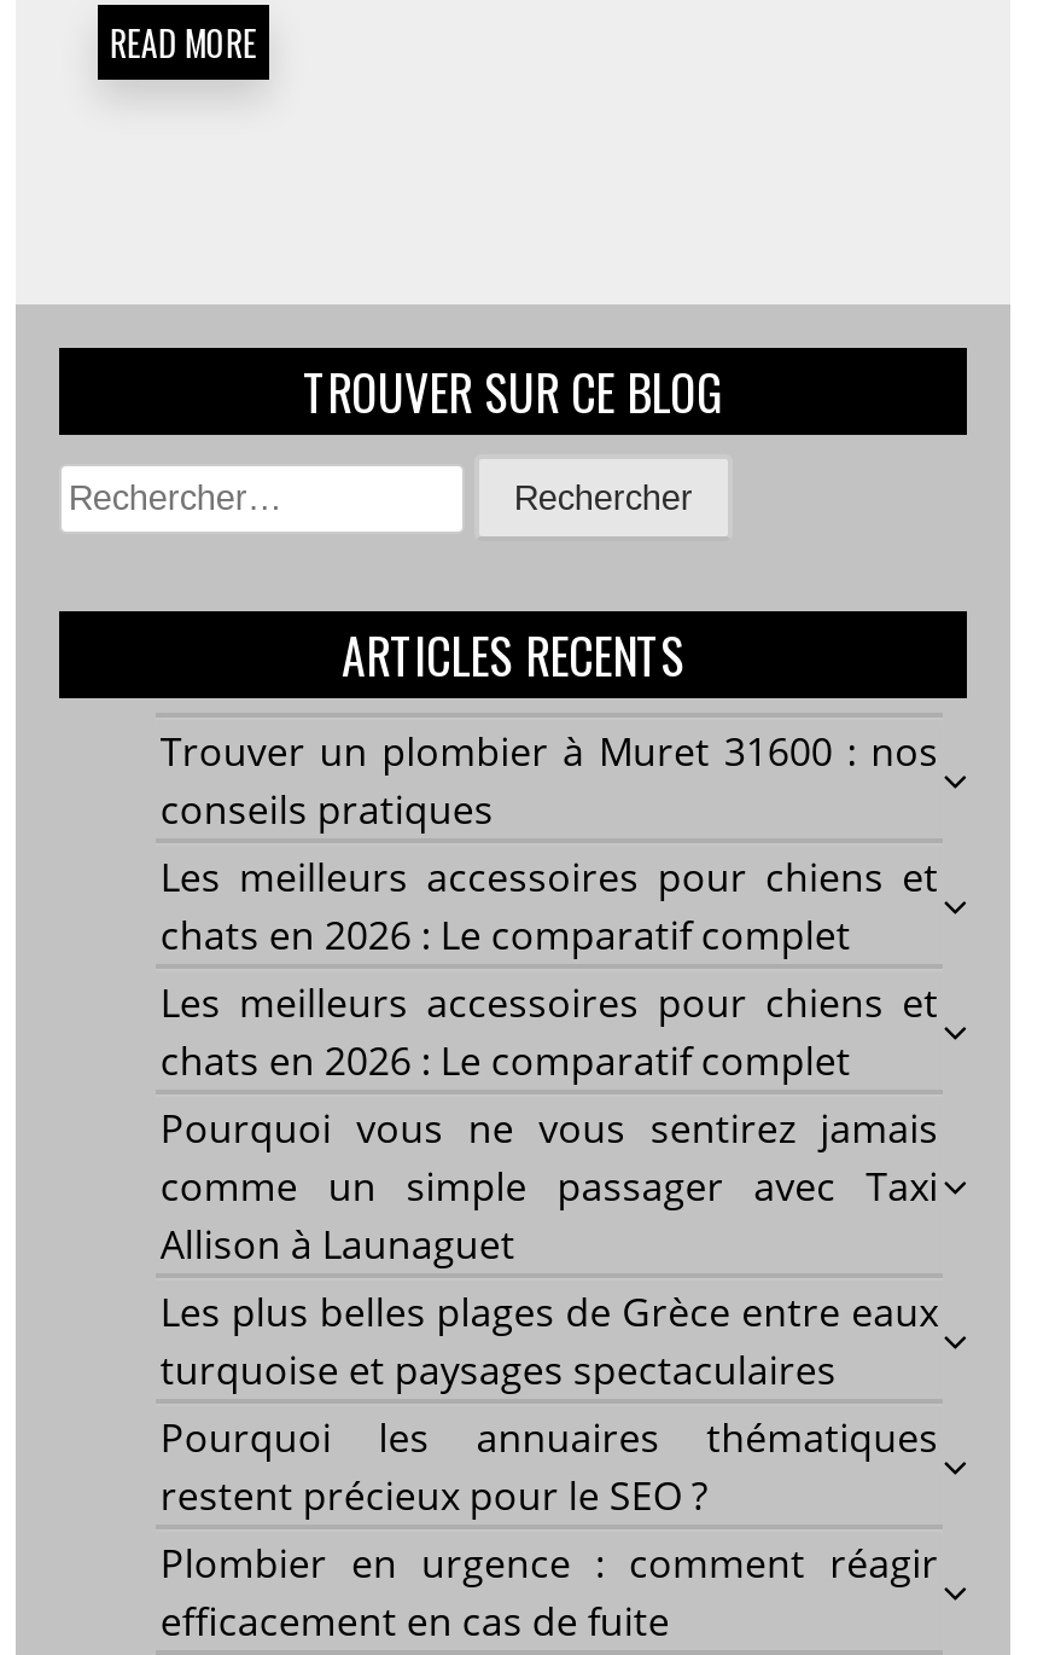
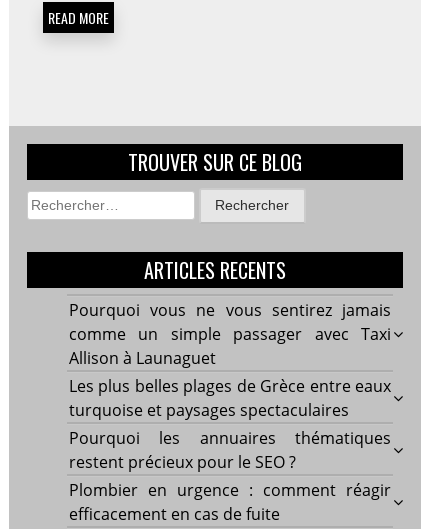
- Trouver un plombier à Muret 31600 : nos
- conseils pratiques
- Les meilleurs accessoires pour chiens et
- chats en 2026 : Le comparatif complet
- Les meilleurs accessoires pour chiens et
- chats en 2026 : Le comparatif complet
